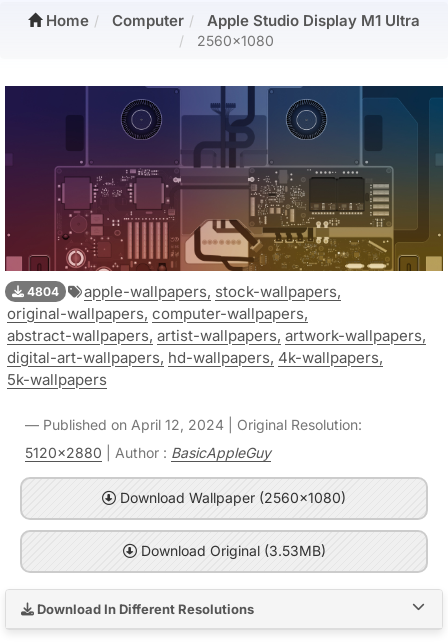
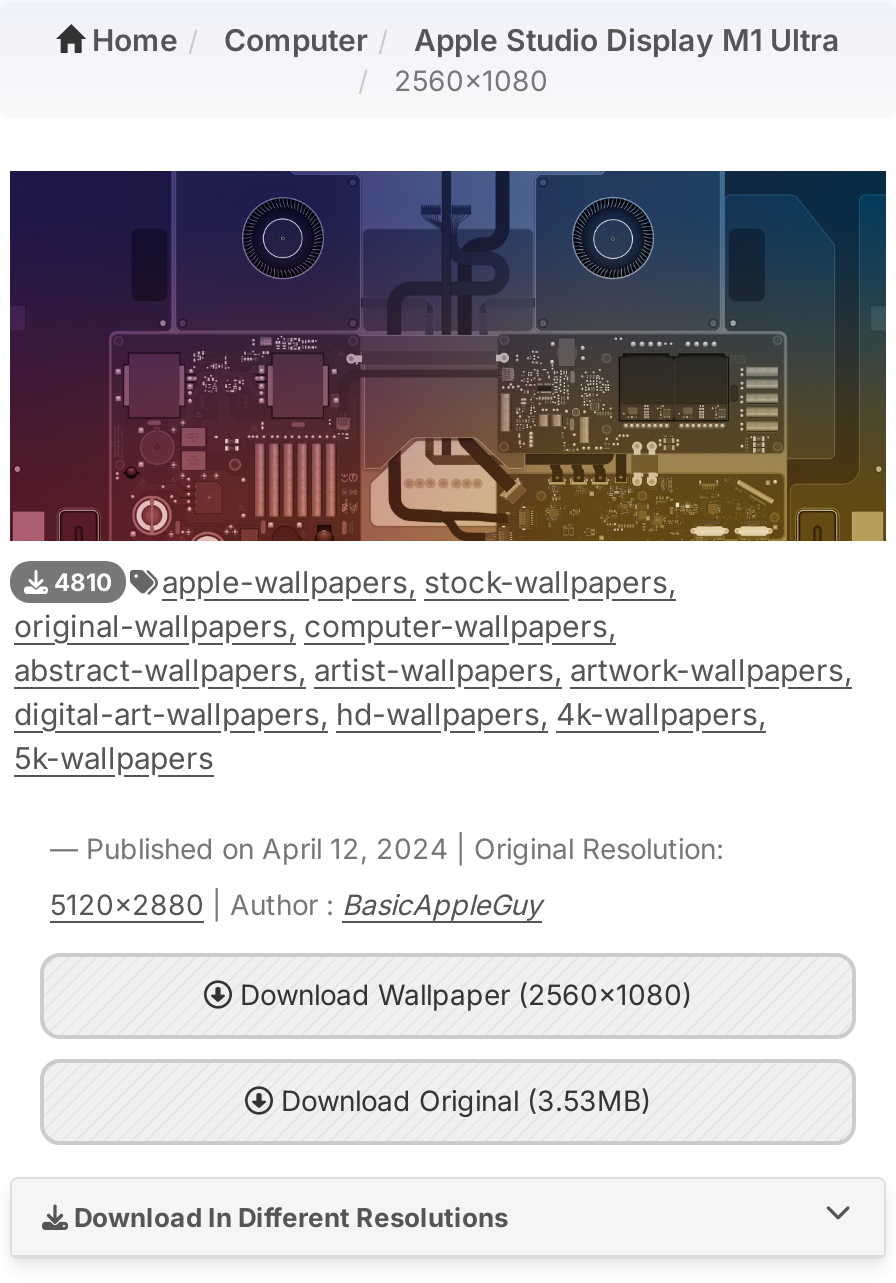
- 4804 apple-wallpapers, stock-wallpapers,
+ 4810 apple-wallpapers, stock-wallpapers,
